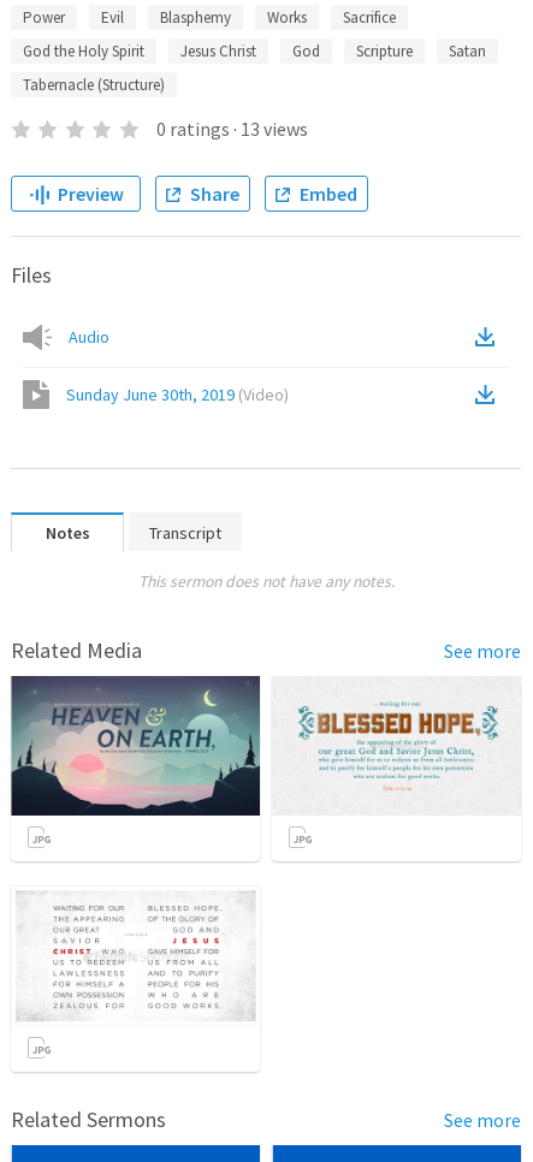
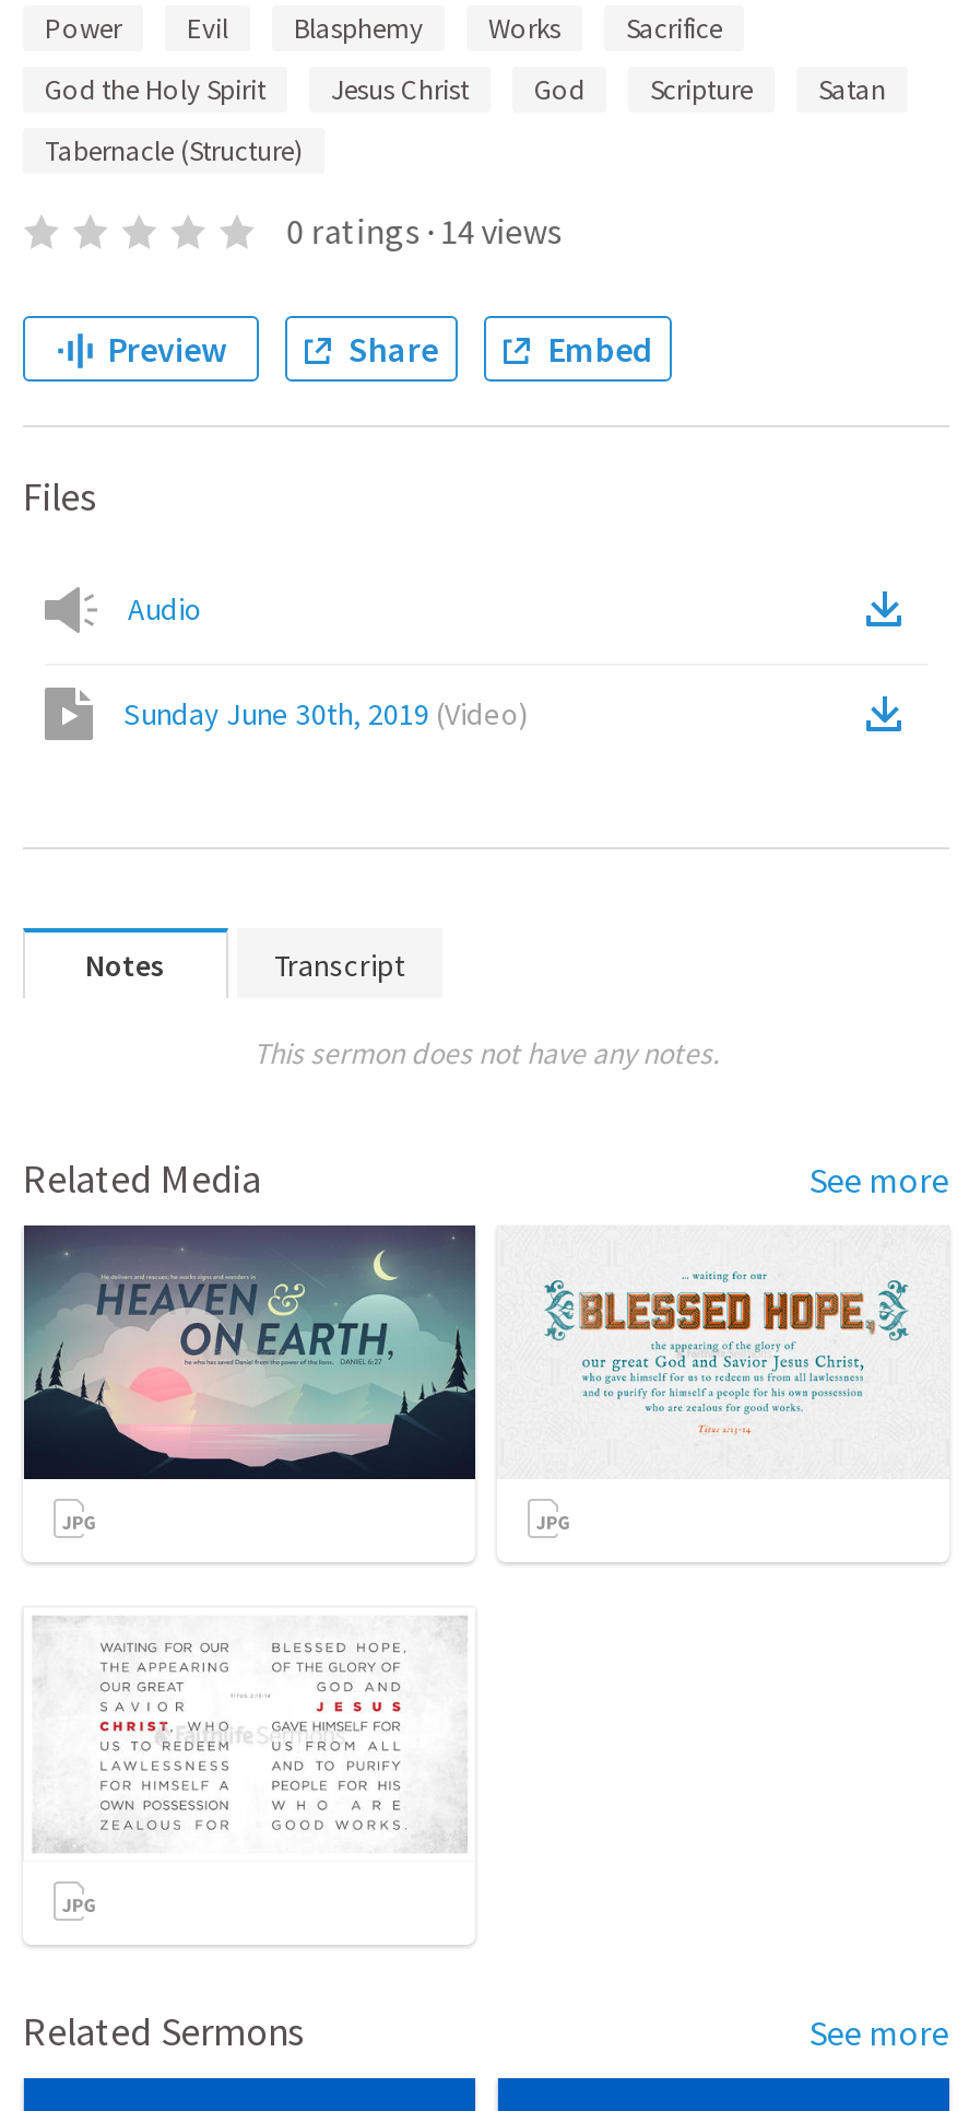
- 0 ratings · 13 views
+ 0 ratings · 14 views
